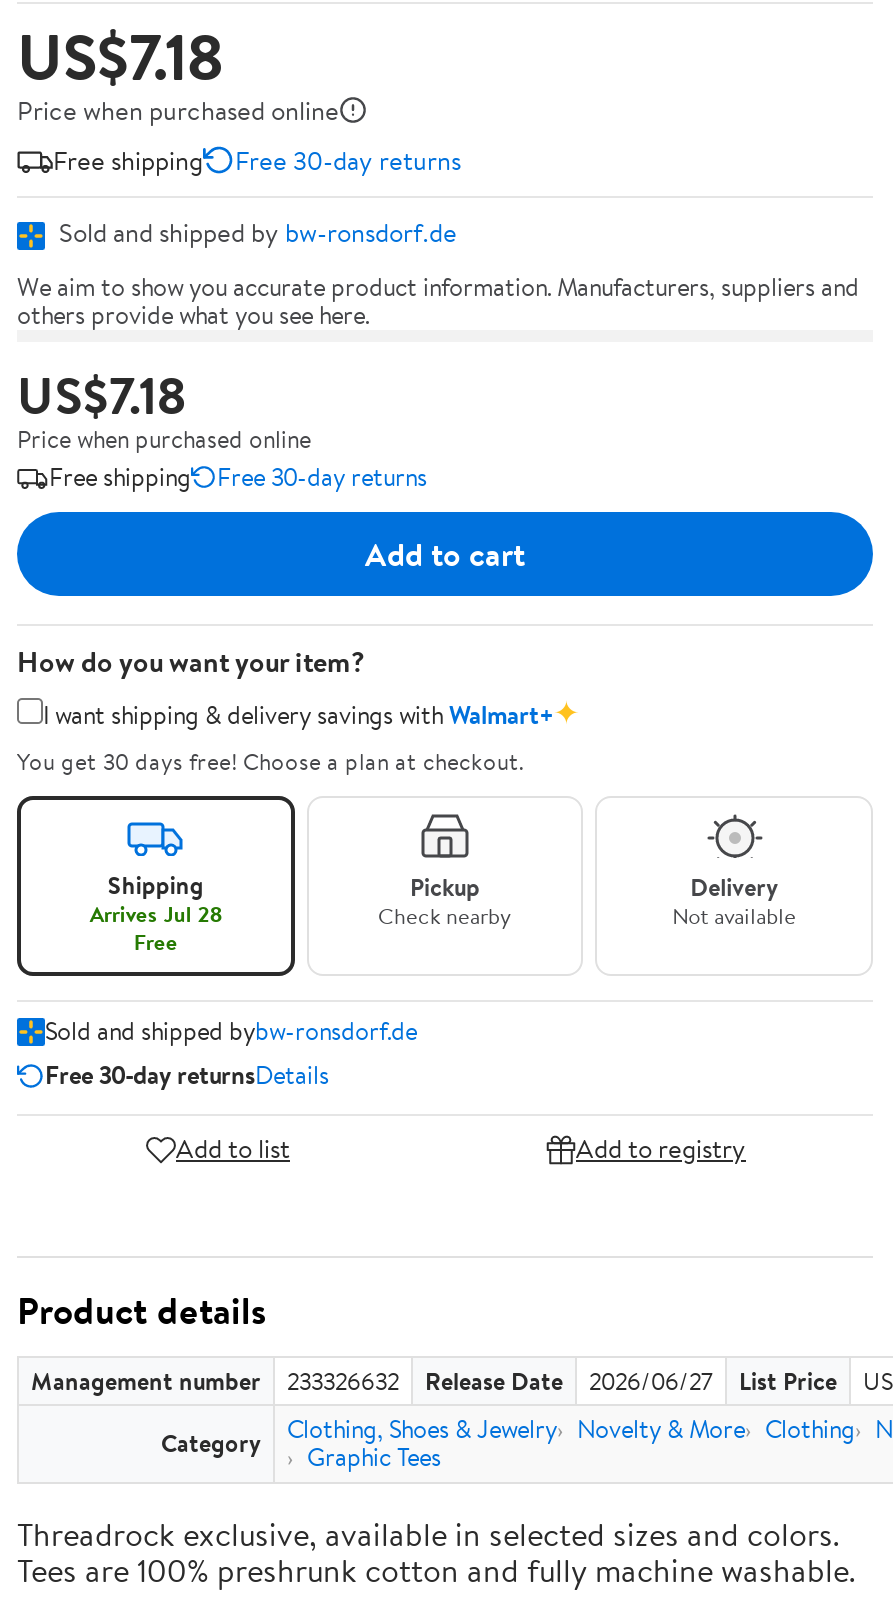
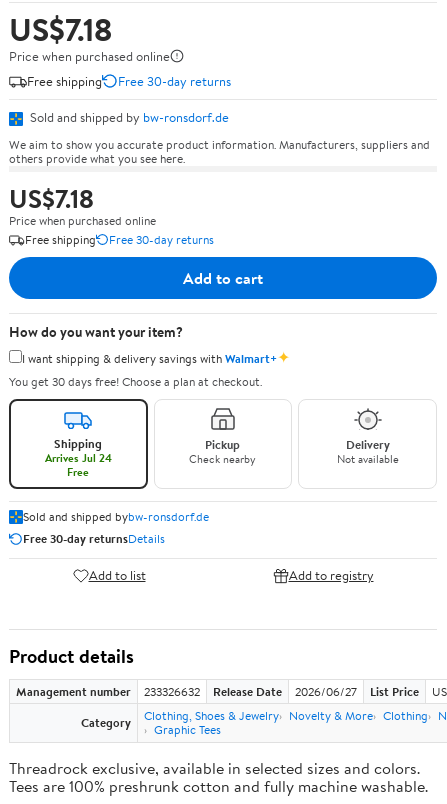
- Arrives Jul 28
+ Arrives Jul 24
